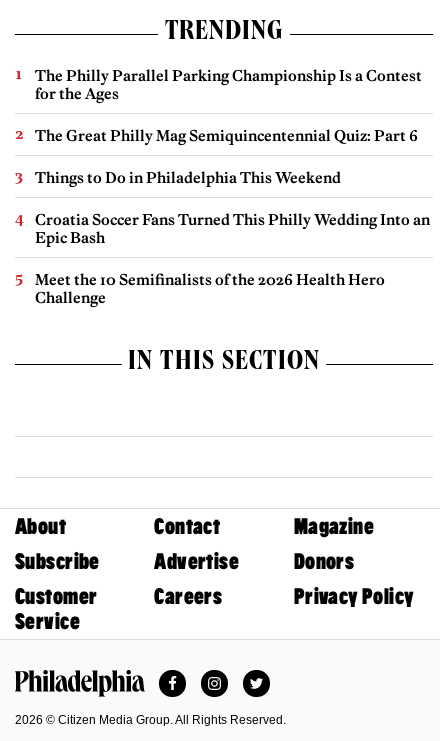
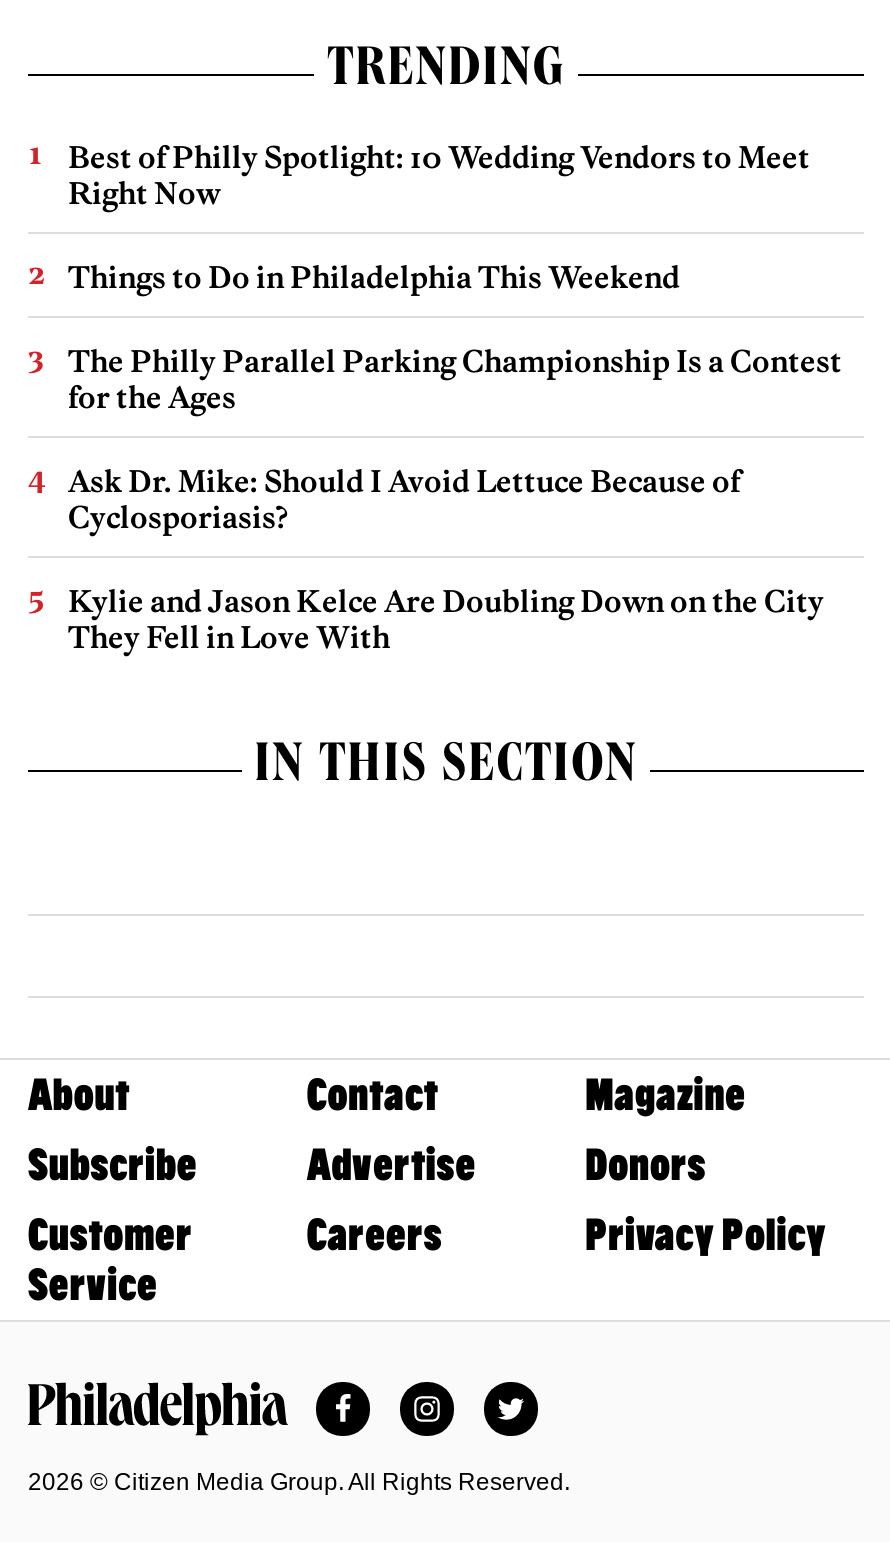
+ Best of Philly Spotlight: 10 Wedding Vendors to Meet
+ Right Now

moved down: The Philly Parallel Parking Championship Is a Contest | for the Ages

- The Great Philly Mag Semiquincentennial Quiz: Part 6
- Croatia Soccer Fans Turned This Philly Wedding Into an
- Epic Bash
- Meet the 10 Semifinalists of the 2026 Health Hero
- Challenge
+ Ask Dr. Mike: Should I Avoid Lettuce Because of
+ Cyclosporiasis?
+ Kylie and Jason Kelce Are Doubling Down on the City
+ They Fell in Love With

moved up: Things to Do in Philadelphia This Weekend
